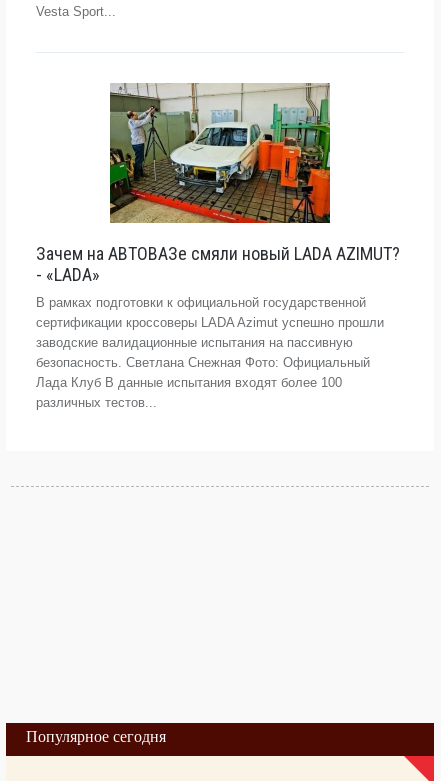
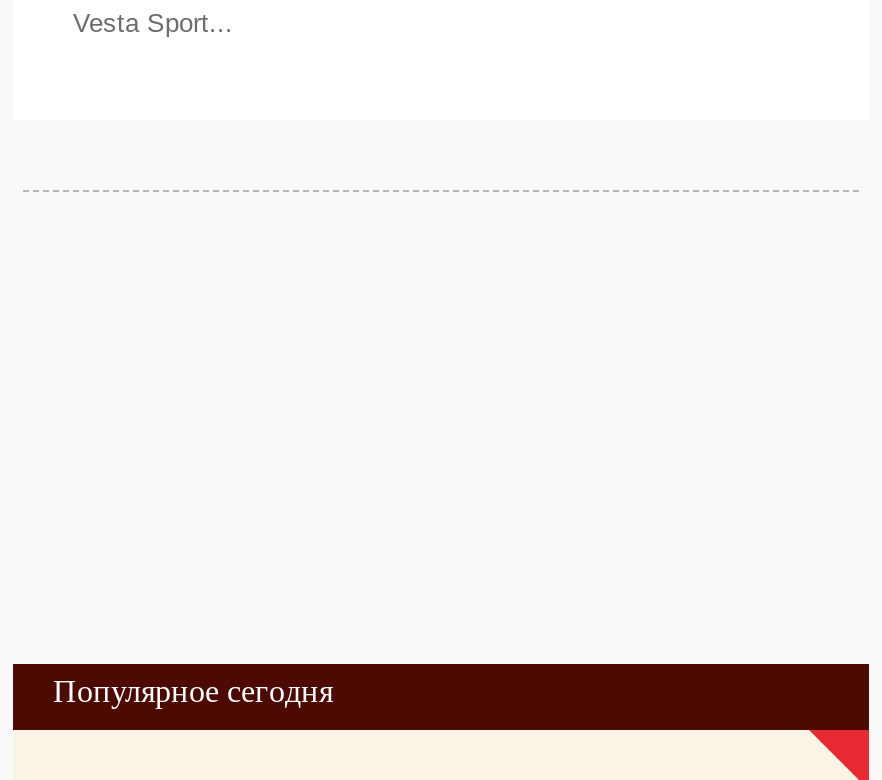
- [image]
- Зачем на АВТОВАЗе смяли новый LADA AZIMUT?
- - «LADA»
- В рамках подготовки к официальной государственной
- сертификации кроссоверы LADA Azimut успешно прошли
- заводские валидационные испытания на пассивную
- безопасность. Светлана Снежная Фото: Официальный
- Лада Клуб В данные испытания входят более 100
- различных тестов...
